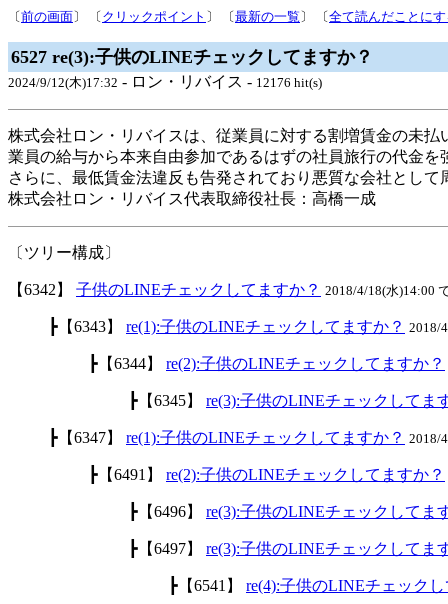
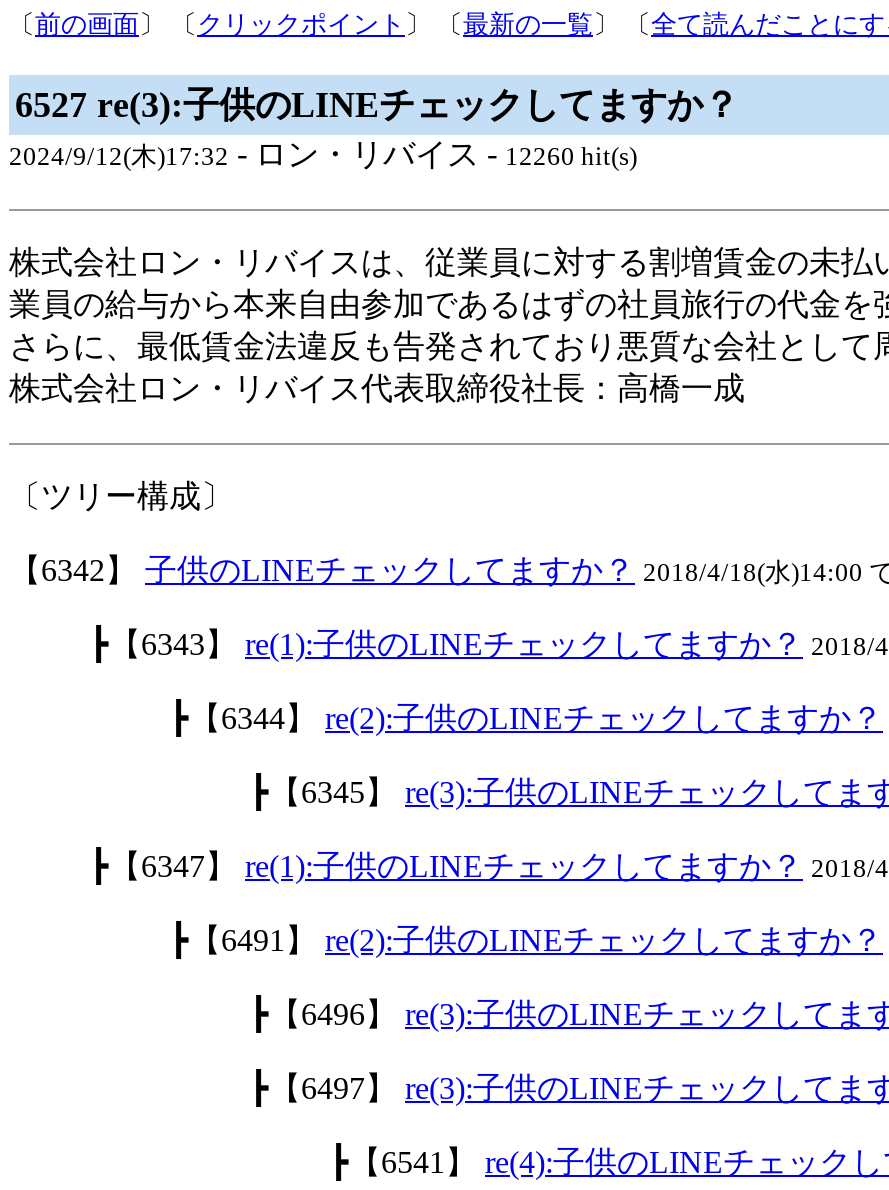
- 2024/9/12(木)17:32 - ロン・リバイス - 12176 hit(s)
+ 2024/9/12(木)17:32 - ロン・リバイス - 12260 hit(s)
